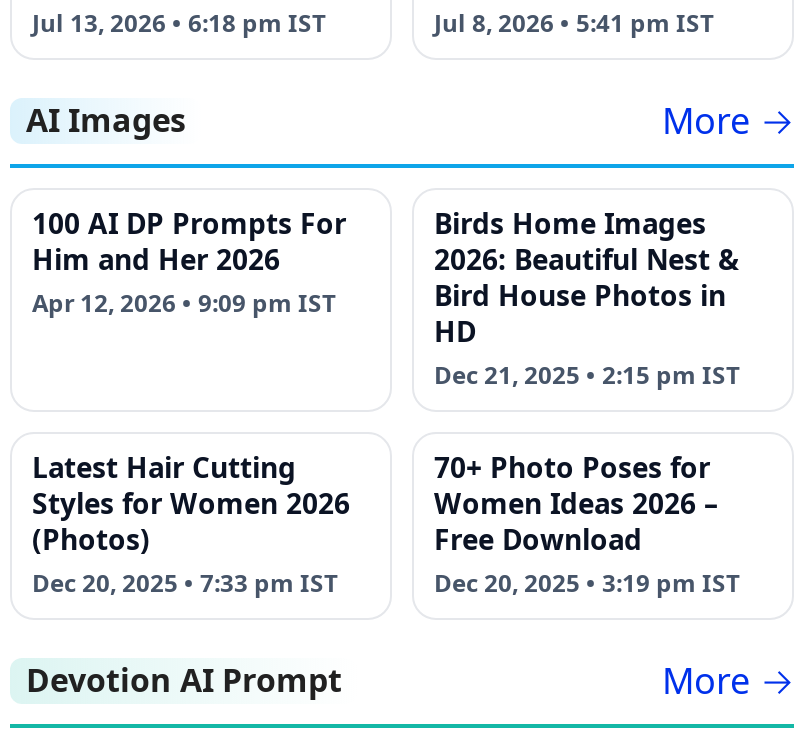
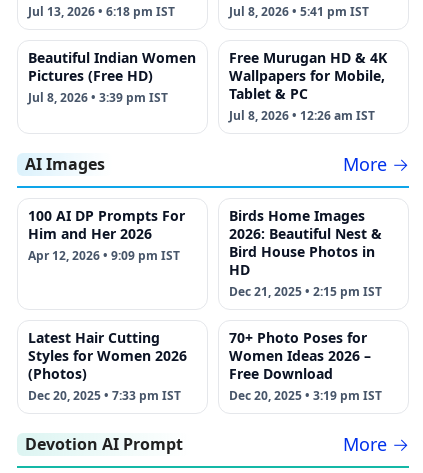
+ Beautiful Indian Women
+ Pictures (Free HD)
+ Jul 8, 2026 • 3:39 pm IST

+ Free Murugan HD & 4K
+ Wallpapers for Mobile,
+ Tablet & PC
+ Jul 8, 2026 • 12:26 am IST
